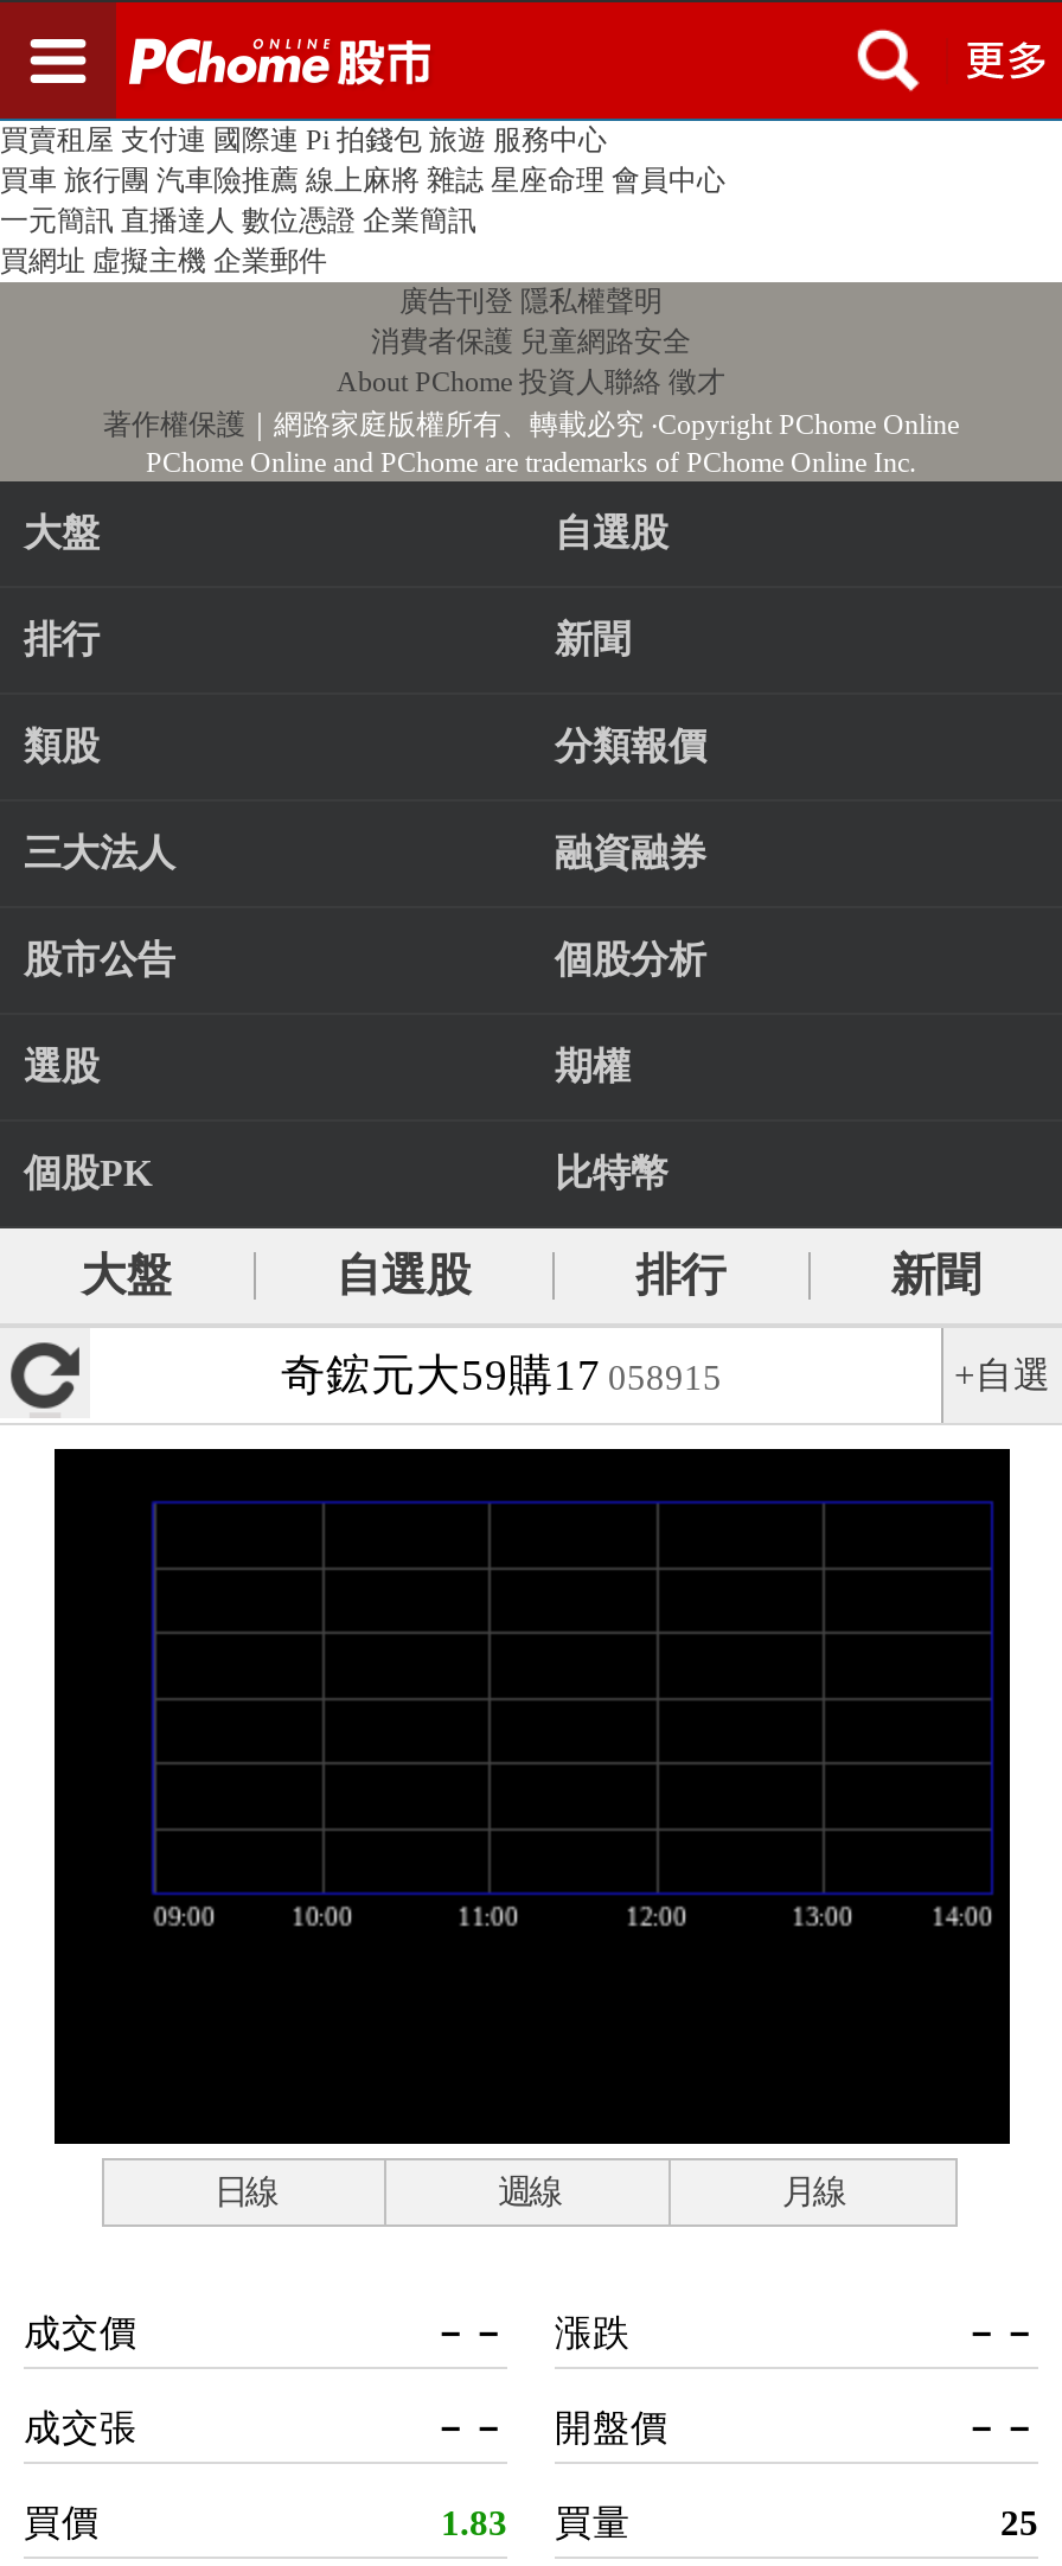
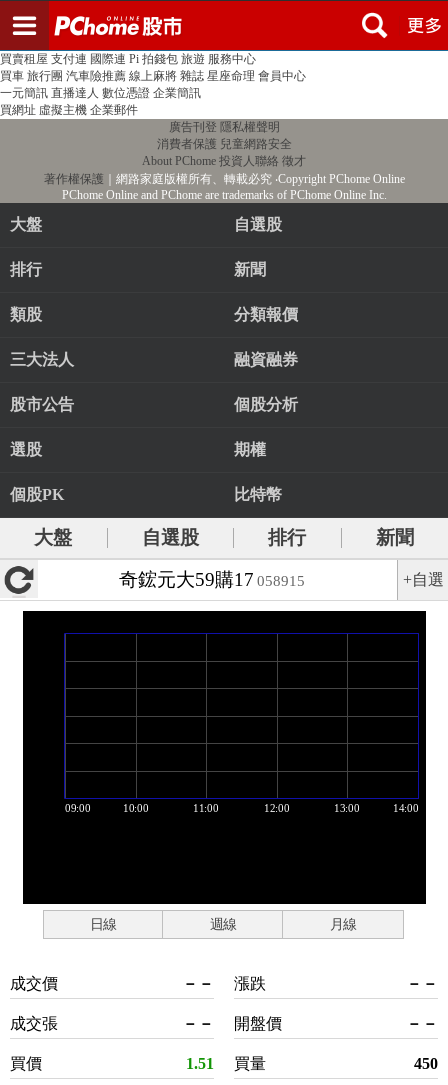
- 1.83 買量
+ 1.51 買量

- 25
+ 450
